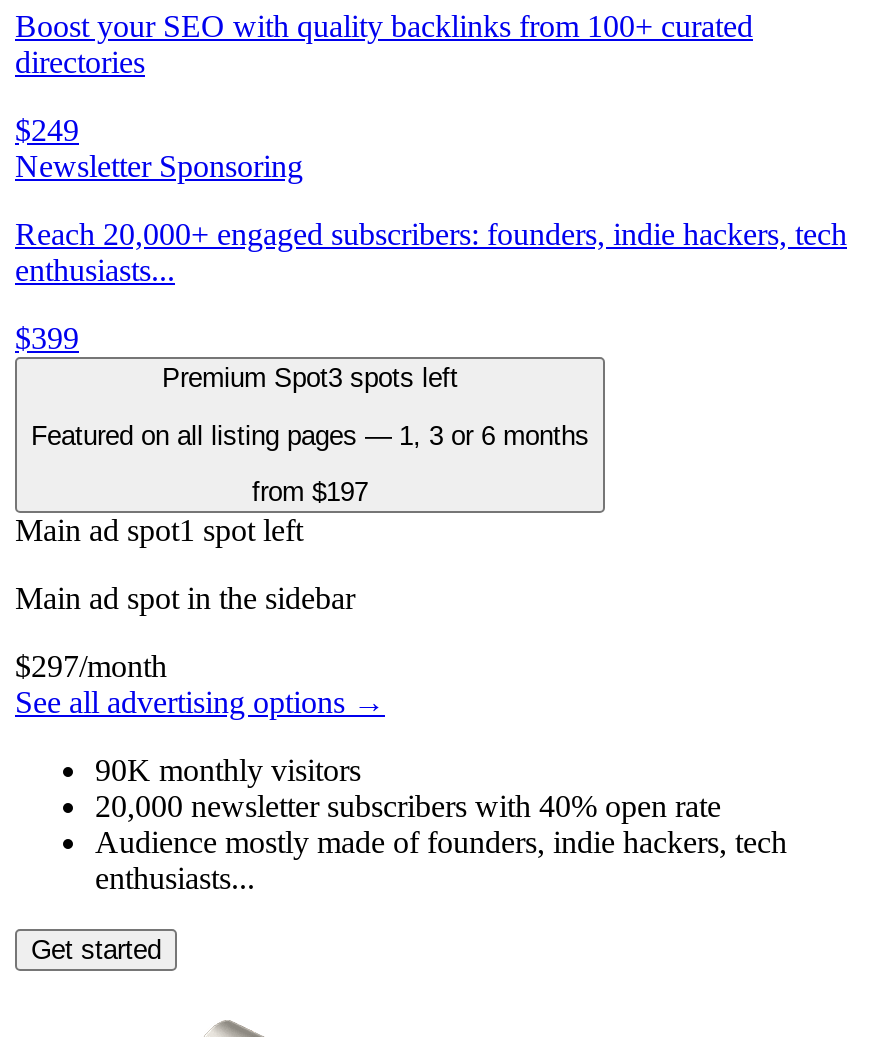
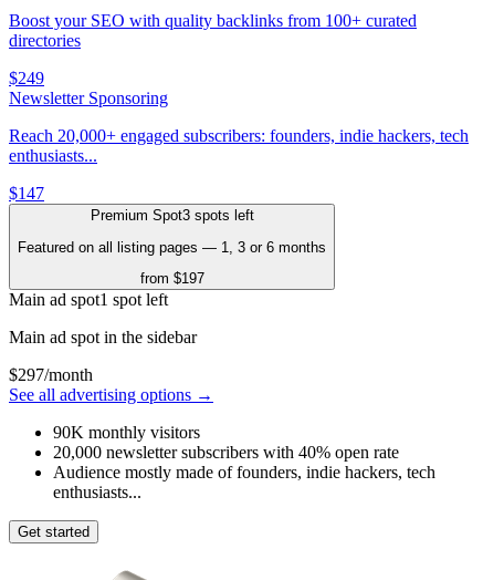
- $399
+ $147
